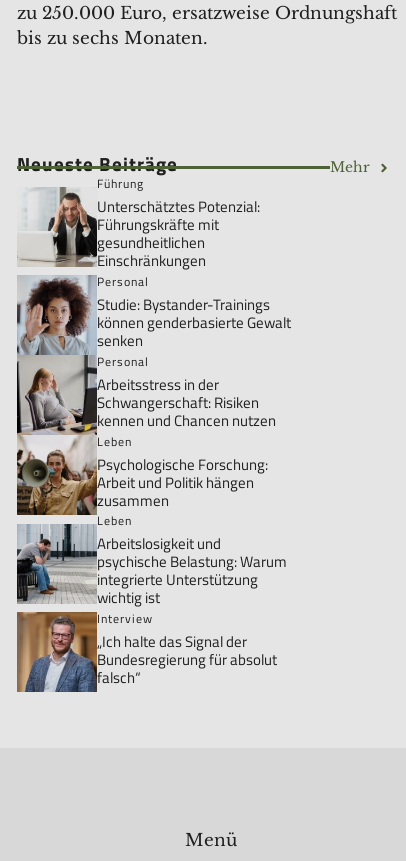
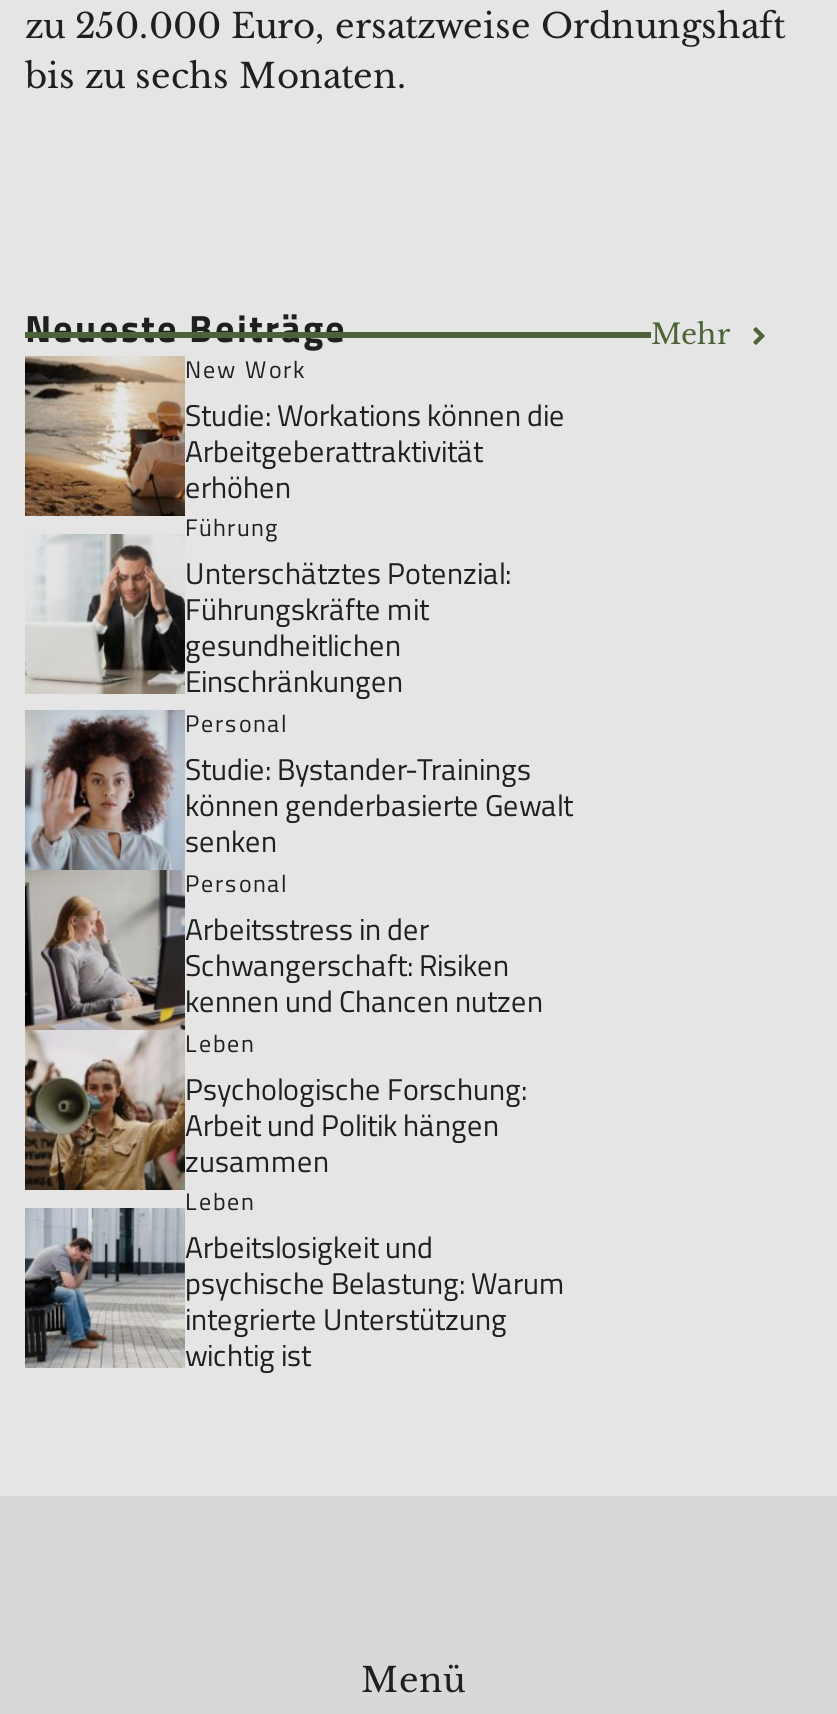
+ [image]
+ New Work
+ Studie: Workations können die
+ Arbeitgeberattraktivität
+ erhöhen

moved down: Führung | Unterschätztes Potenzial: | Führungskräfte mit | ... | integrierte Unterstützung | wichtig ist

- [image]
- Interview
- „Ich halte das Signal der
- Bundesregierung für absolut
- falsch“
